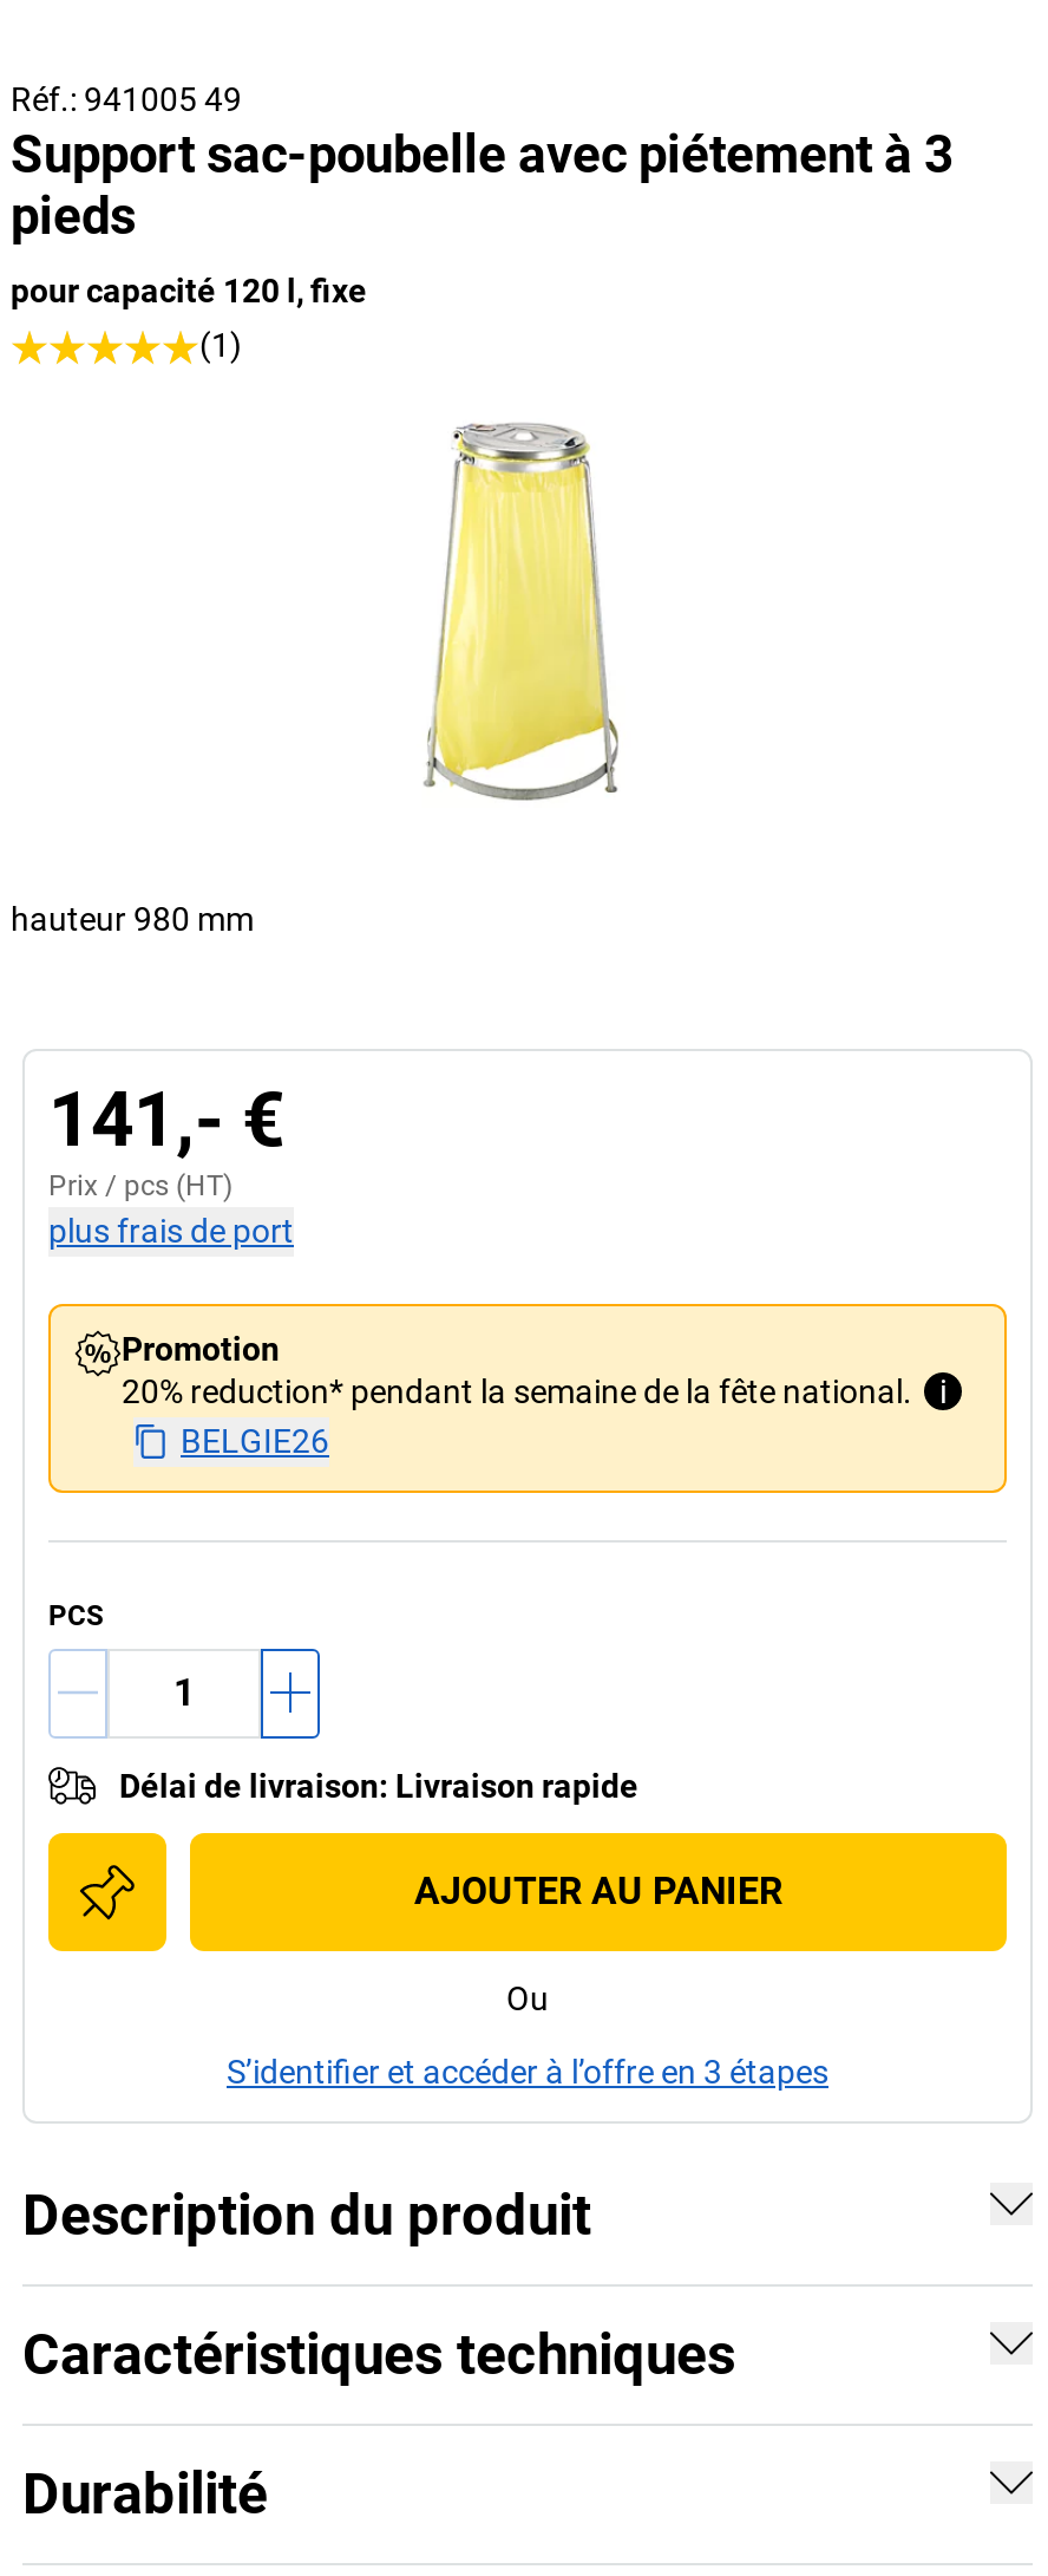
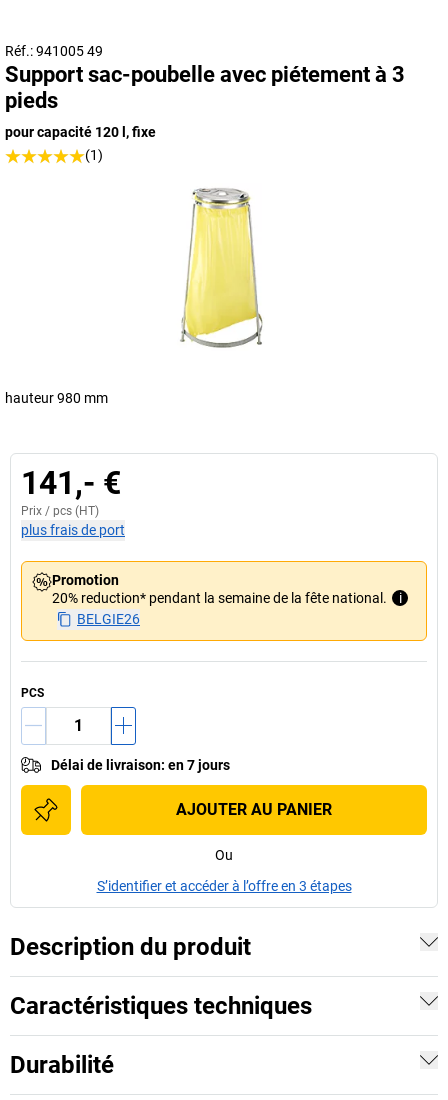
- Délai de livraison: Livraison rapide
+ Délai de livraison: en 7 jours
